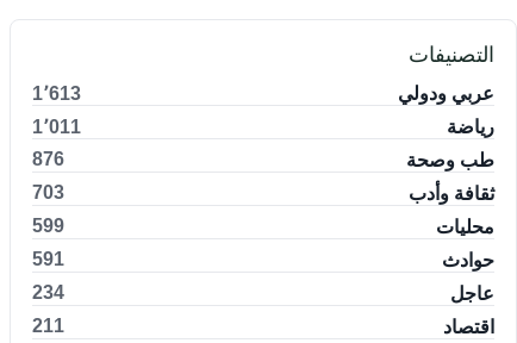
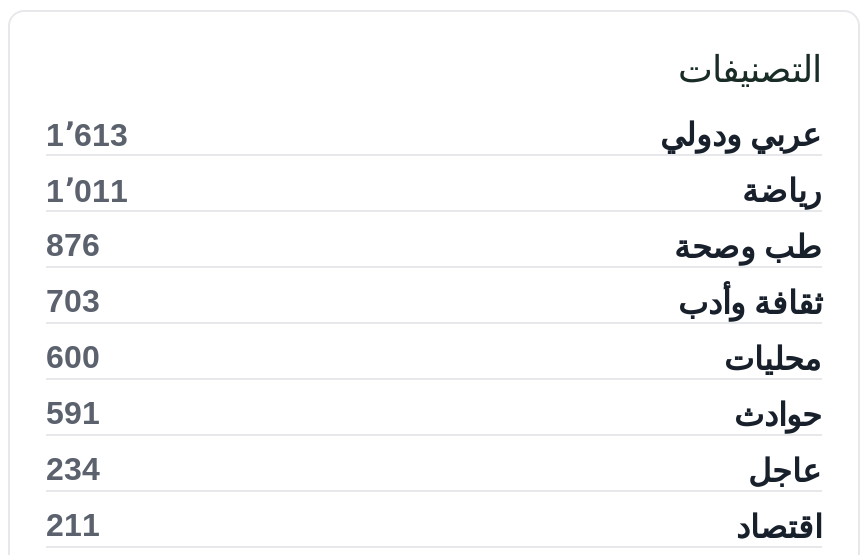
- 599
+ 600
